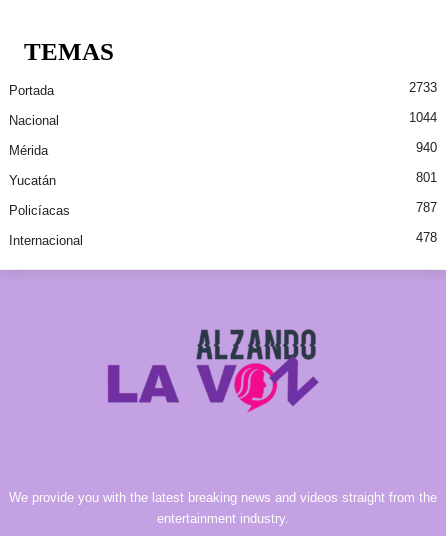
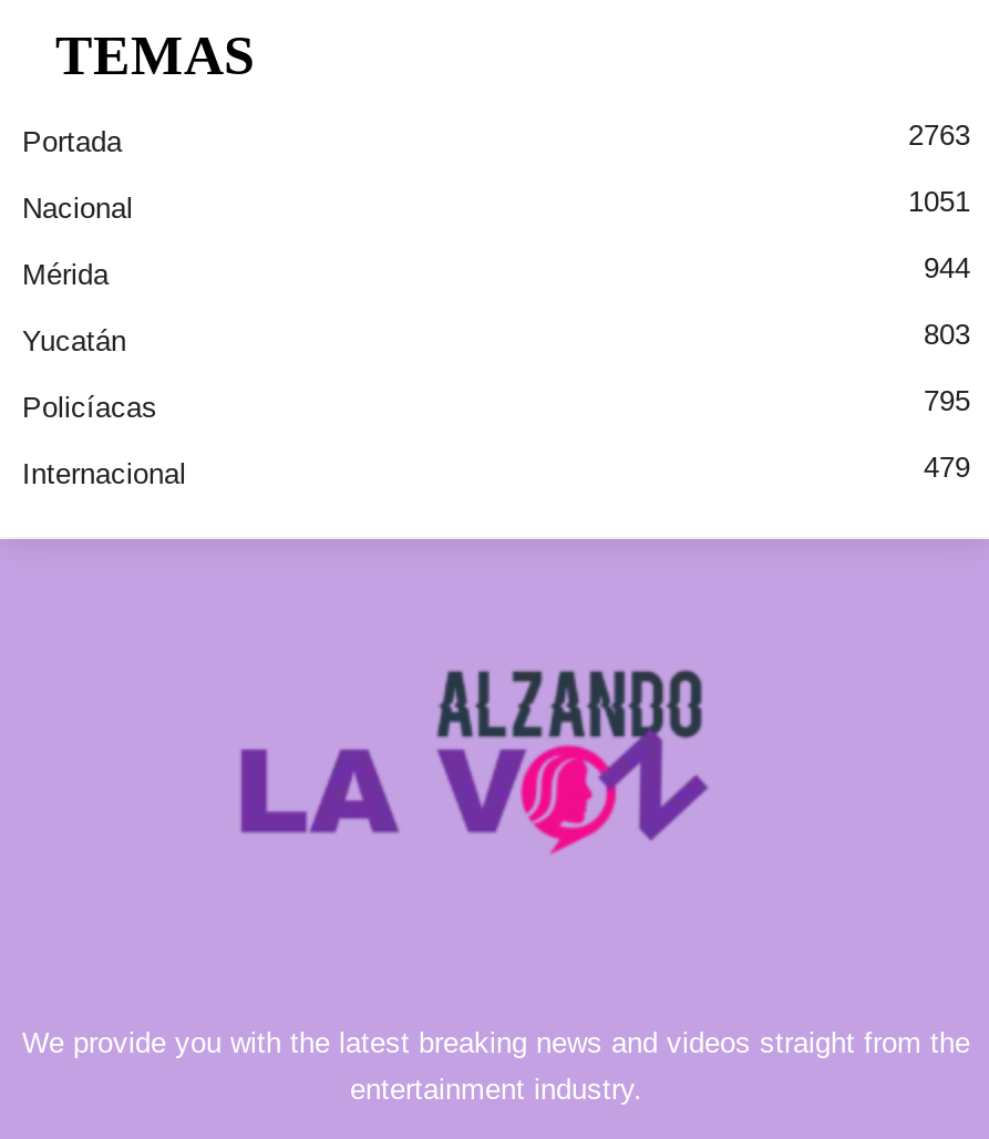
- 2733
+ 2763

- 1044
+ 1051

- 940
+ 944

- 801
+ 803

- 787
+ 795

- 478
+ 479
